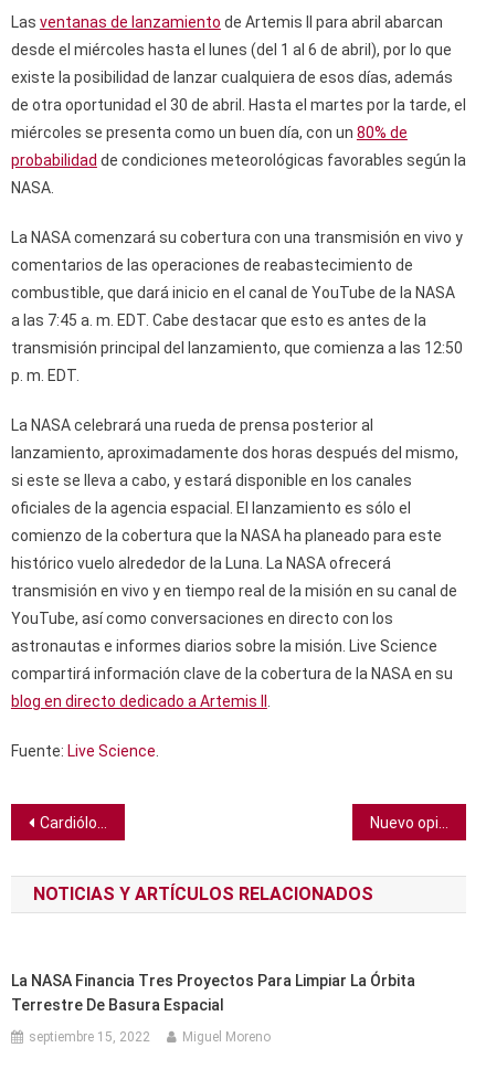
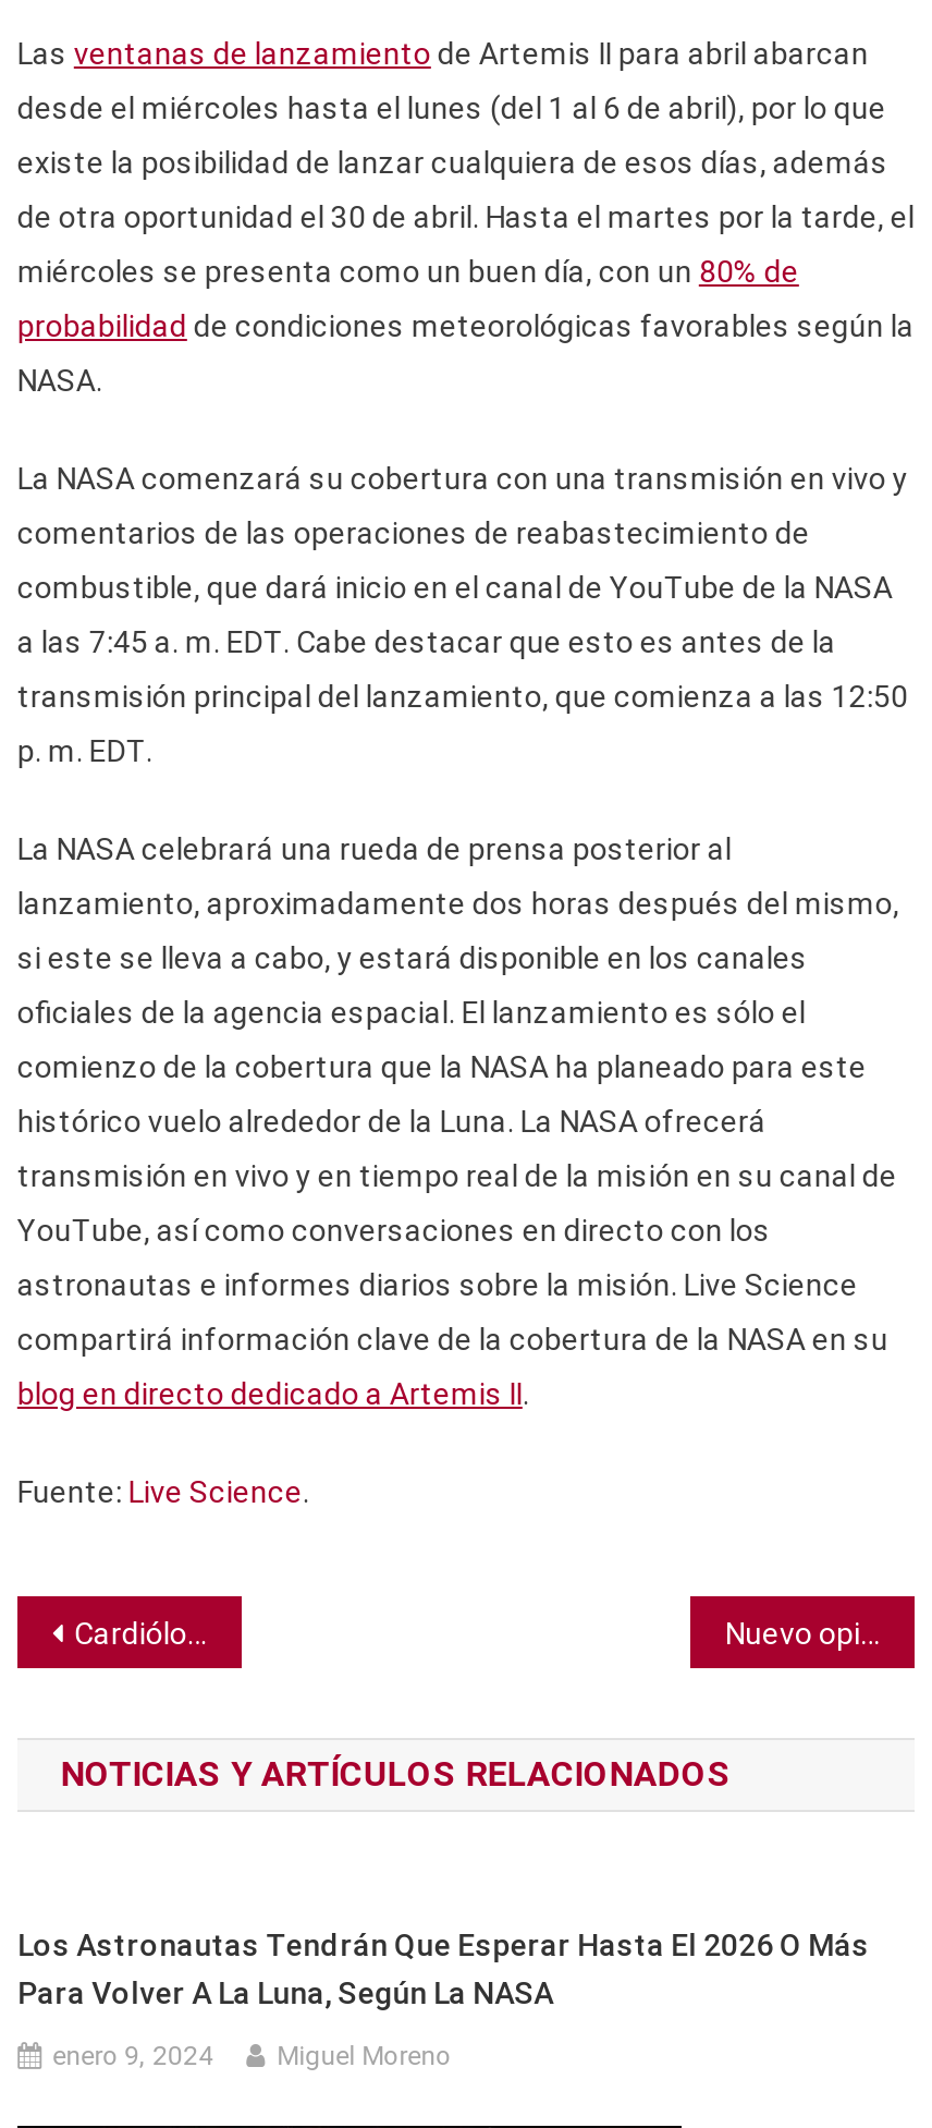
- La NASA Financia Tres Proyectos Para Limpiar La Órbita
- Terrestre De Basura Espacial
+ Los Astronautas Tendrán Que Esperar Hasta El 2026 O Más
+ Para Volver A La Luna, Según La NASA

- septiembre 15, 2022
+ enero 9, 2024
